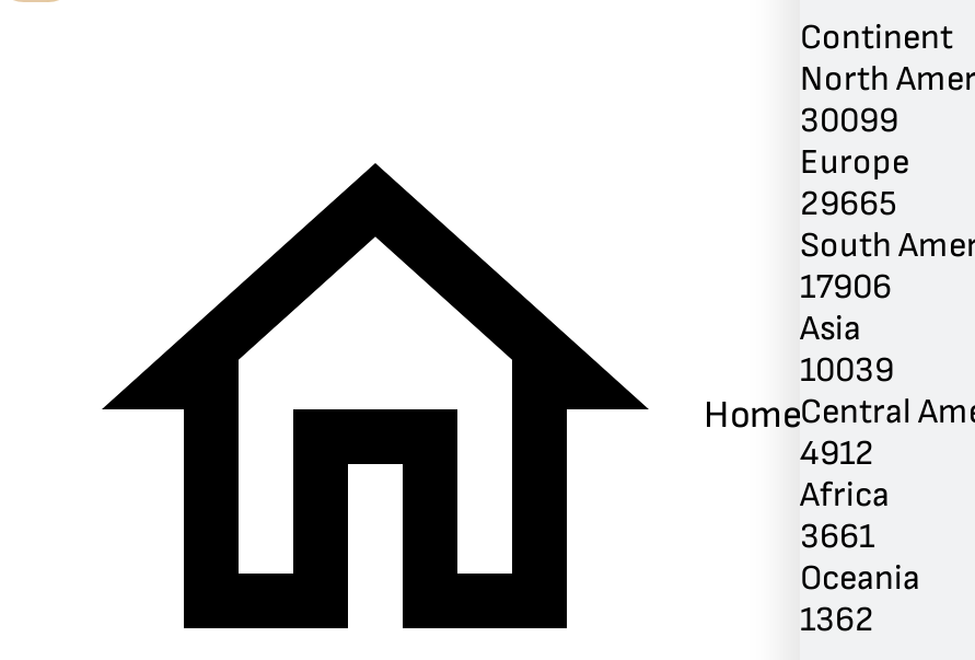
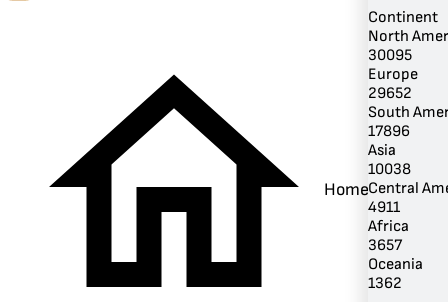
- 30099
+ 30095

- 29665
+ 29652

- 17906
+ 17896

- 10039
+ 10038

- 4912
+ 4911

- 3661
+ 3657
